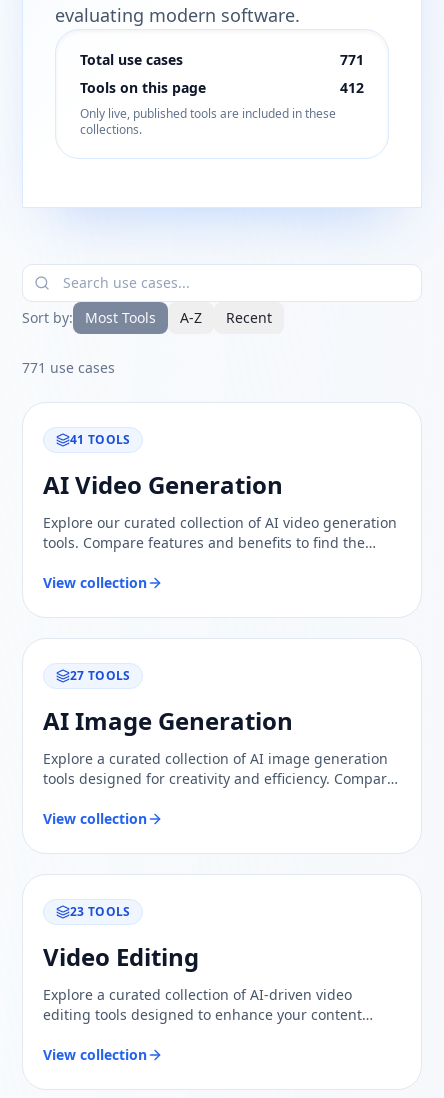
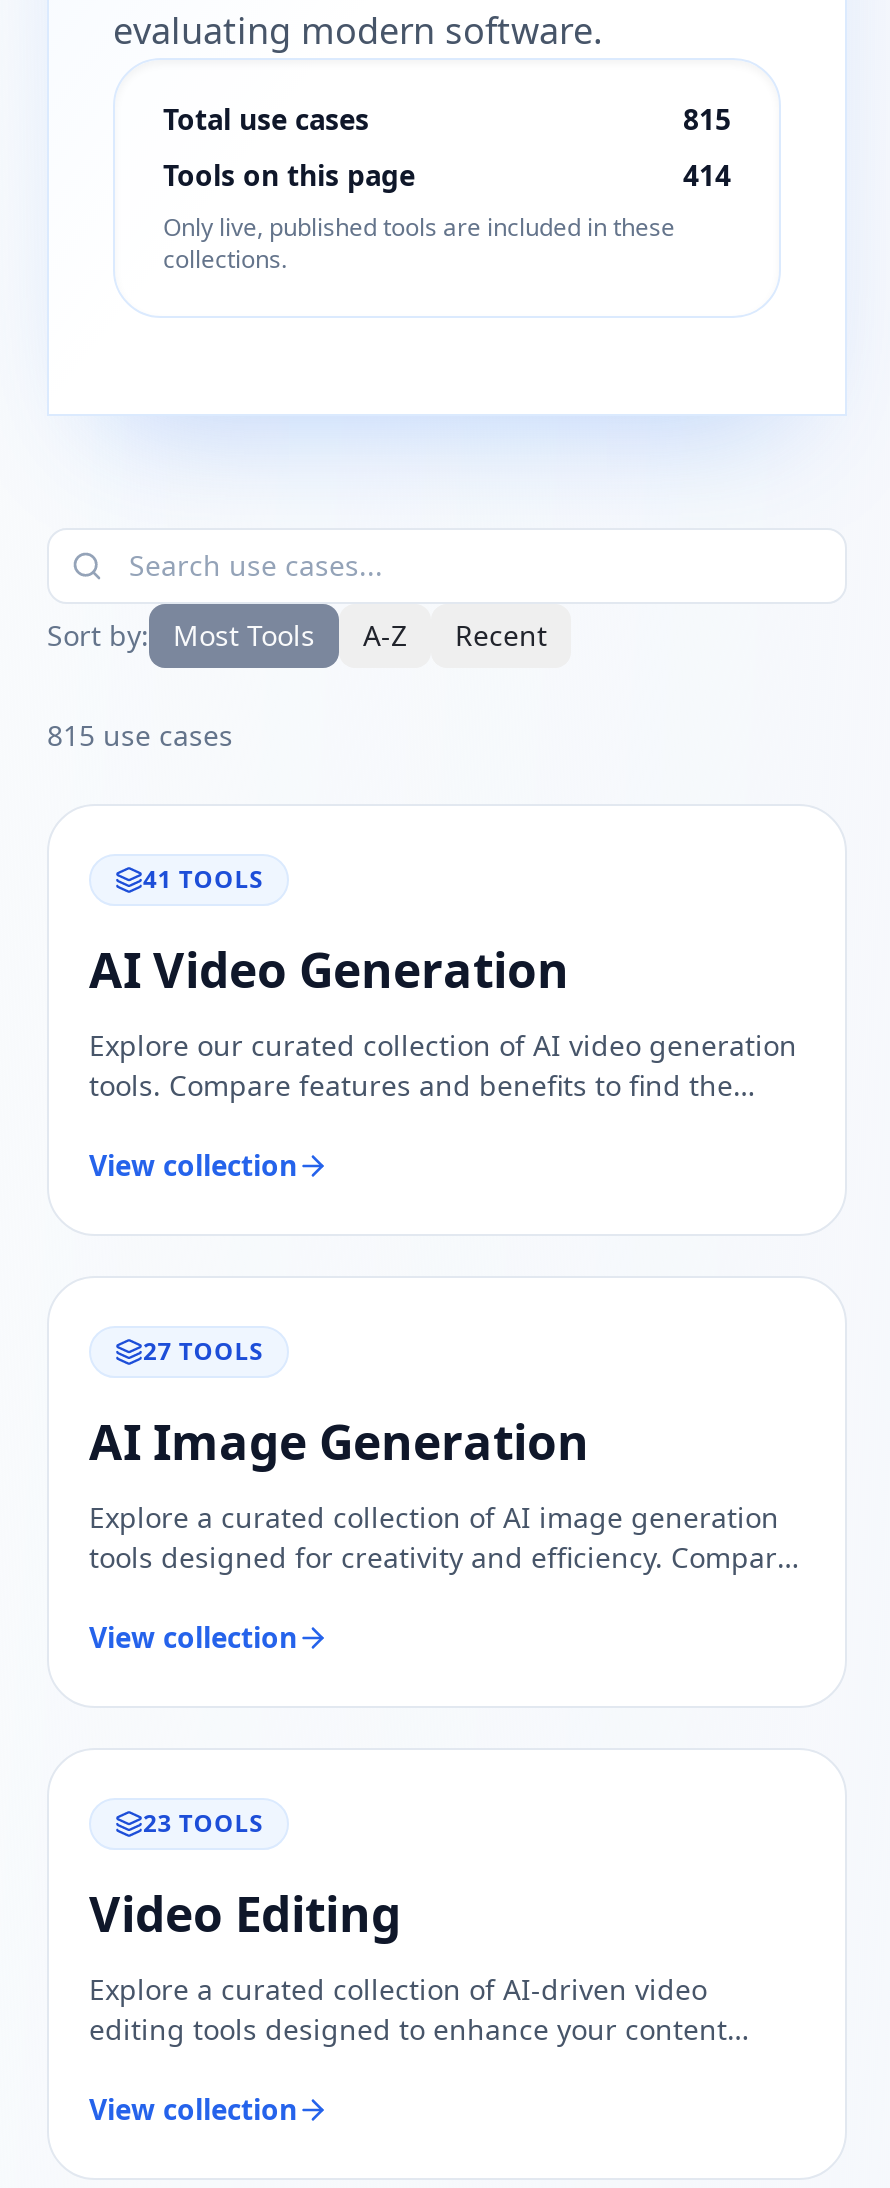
- 771
+ 815

- 412
+ 414

- 771 use cases
+ 815 use cases
